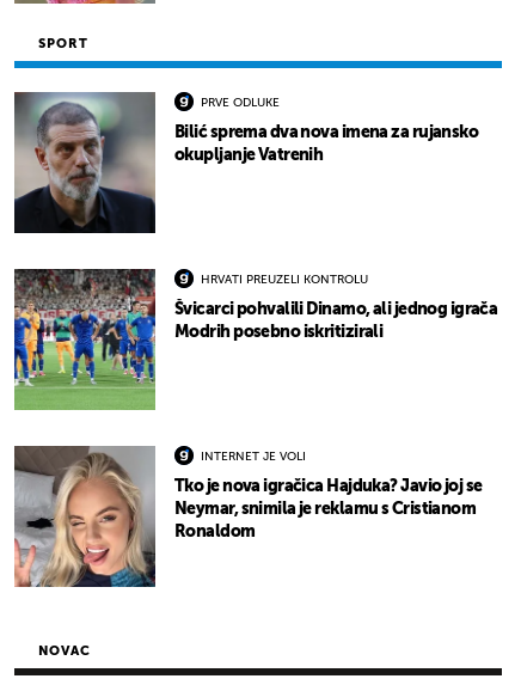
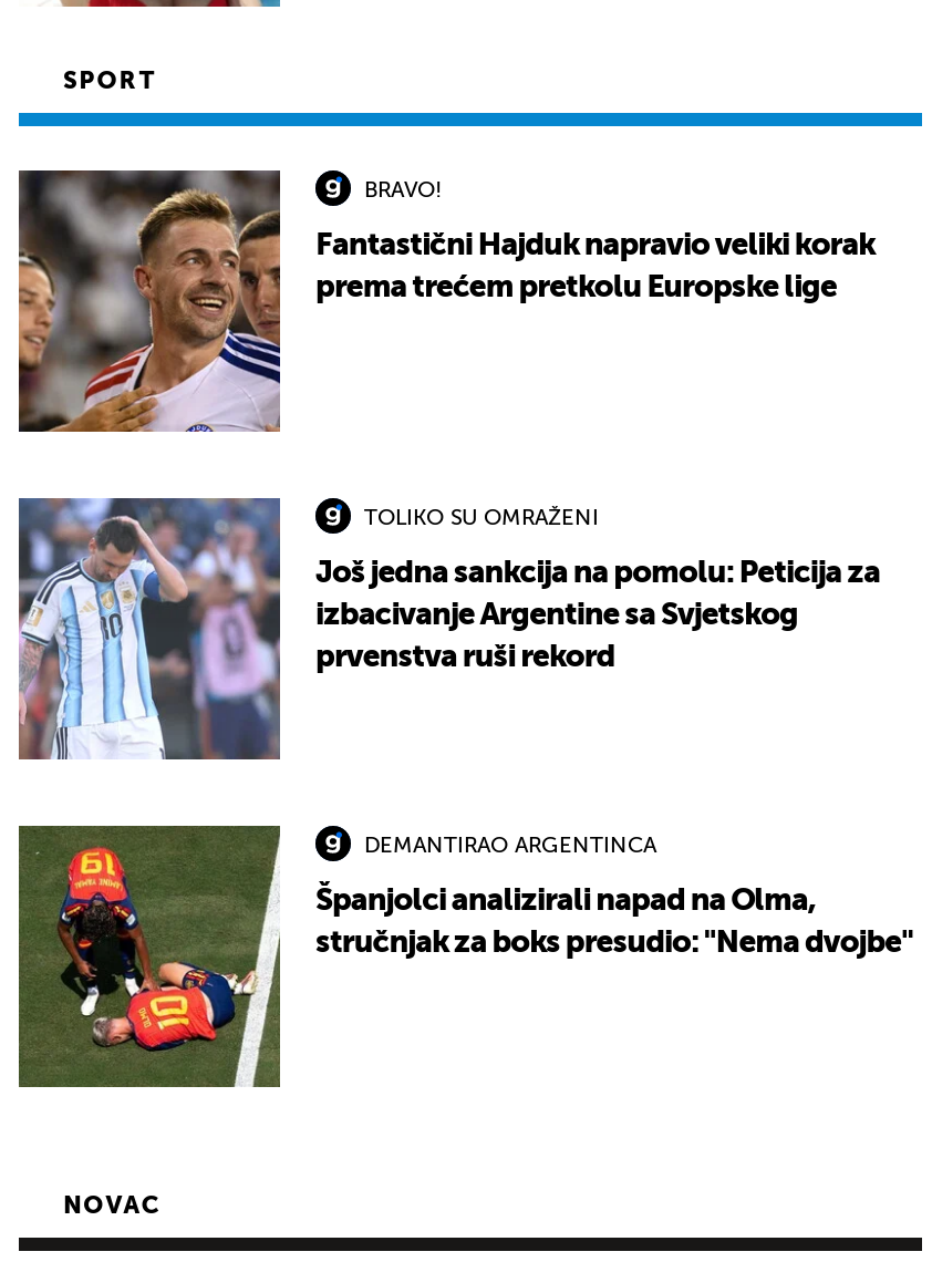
- [image]
- Bilić sprema dva nova imena za rujansko
- okupljanje Vatrenih
+ [image]
+ Fantastični Hajduk napravio veliki korak
+ prema trećem pretkolu Europske lige

- PRVE ODLUKE
+ BRAVO!

- [image]
- Švicarci pohvalili Dinamo, ali jednog igrača
- Modrih posebno iskritizirali
+ [image]
+ Još jedna sankcija na pomolu: Peticija za
+ izbacivanje Argentine sa Svjetskog
+ prvenstva ruši rekord

- HRVATI PREUZELI KONTROLU
+ TOLIKO SU OMRAŽENI

- [image]
- Tko je nova igračica Hajduka? Javio joj se
- Neymar, snimila je reklamu s Cristianom
- Ronaldom
+ [image]
+ Španjolci analizirali napad na Olma,
+ stručnjak za boks presudio: "Nema dvojbe"

- INTERNET JE VOLI
+ DEMANTIRAO ARGENTINCA
